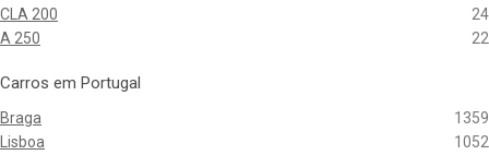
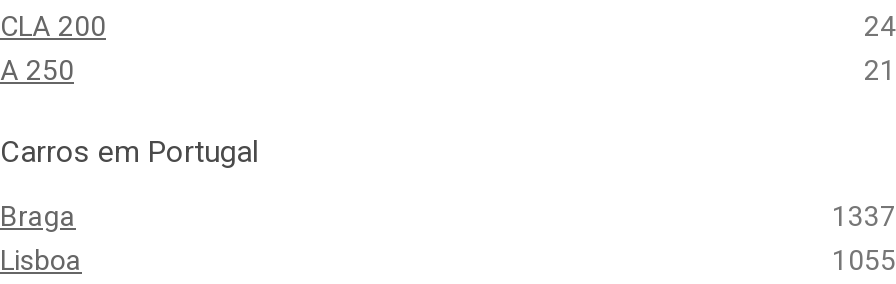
- 22
+ 21

- 1359
+ 1337

- 1052
+ 1055
